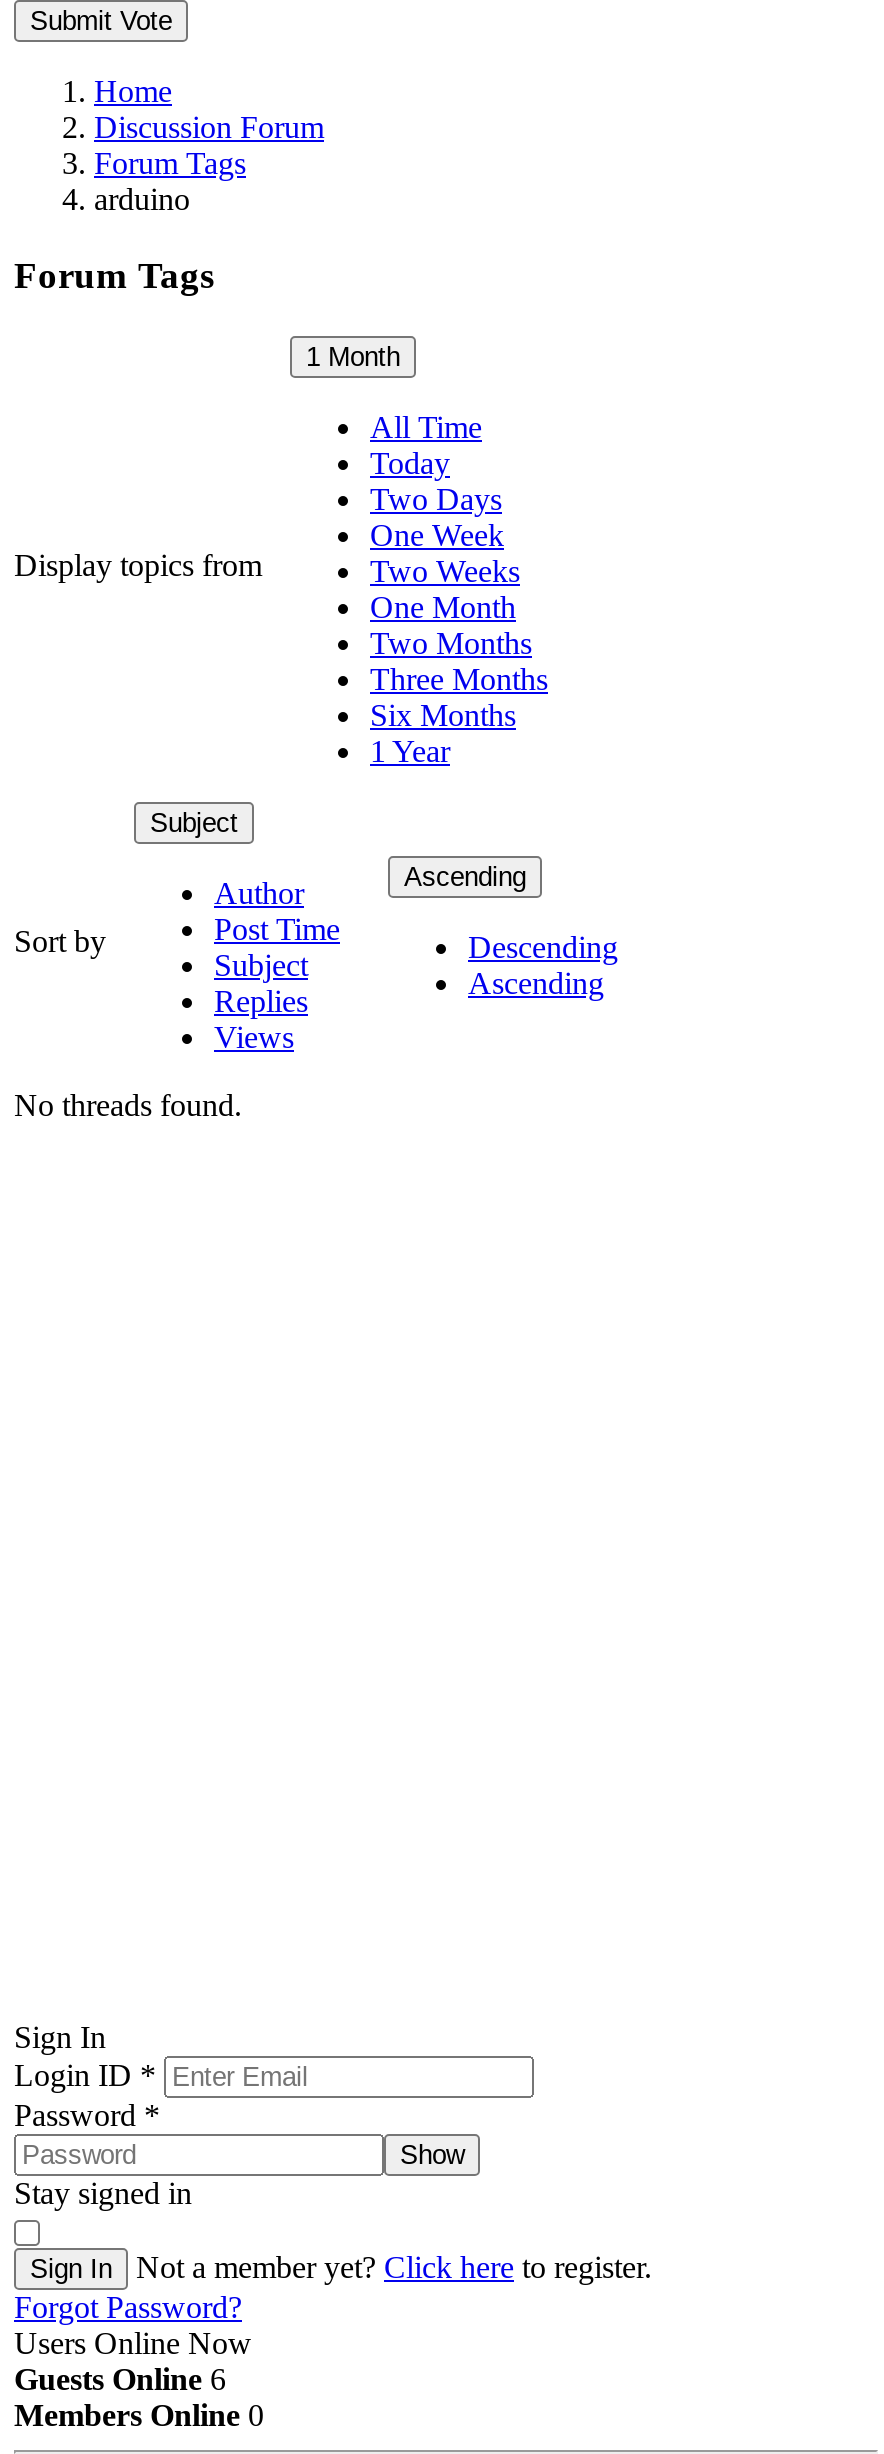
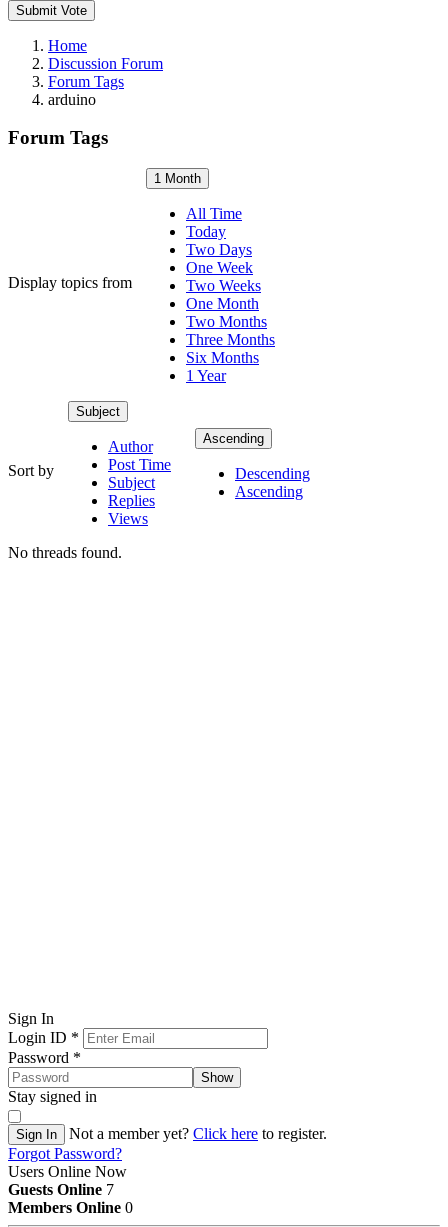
- Guests Online 6
+ Guests Online 7
